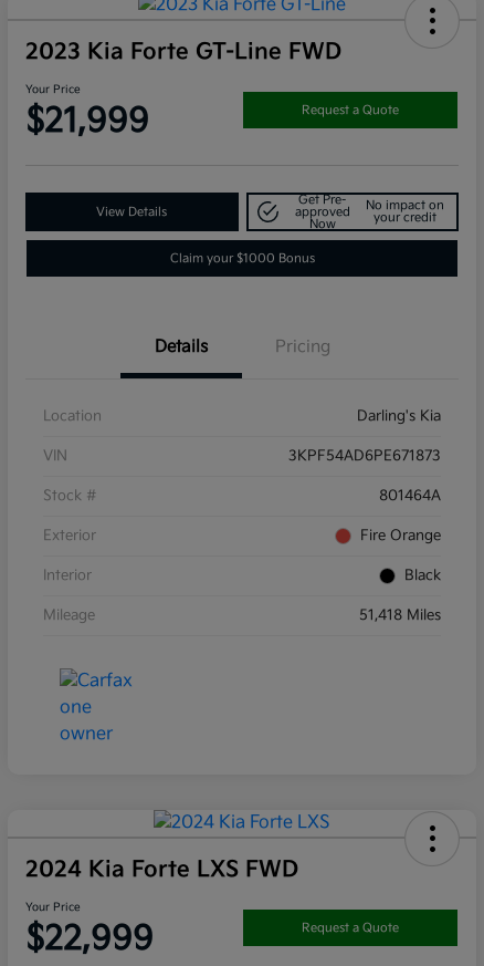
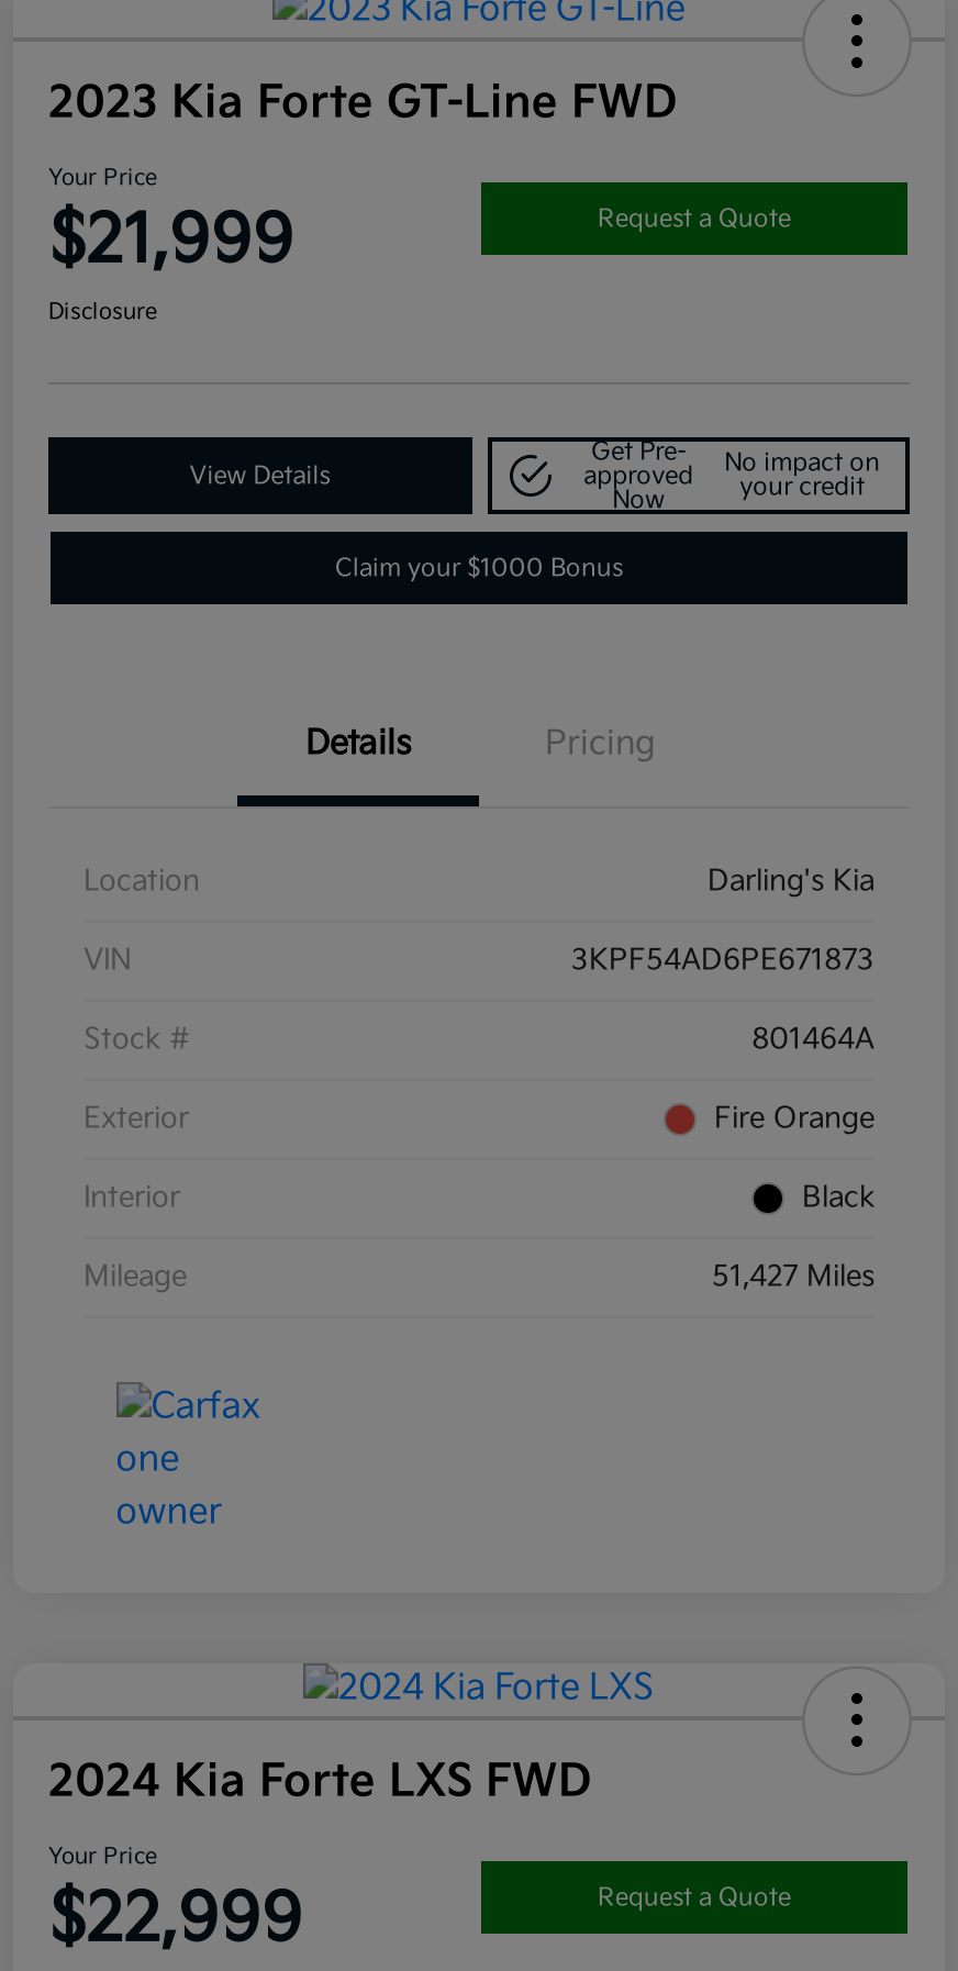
+ Disclosure

- 51,418 Miles
+ 51,427 Miles
